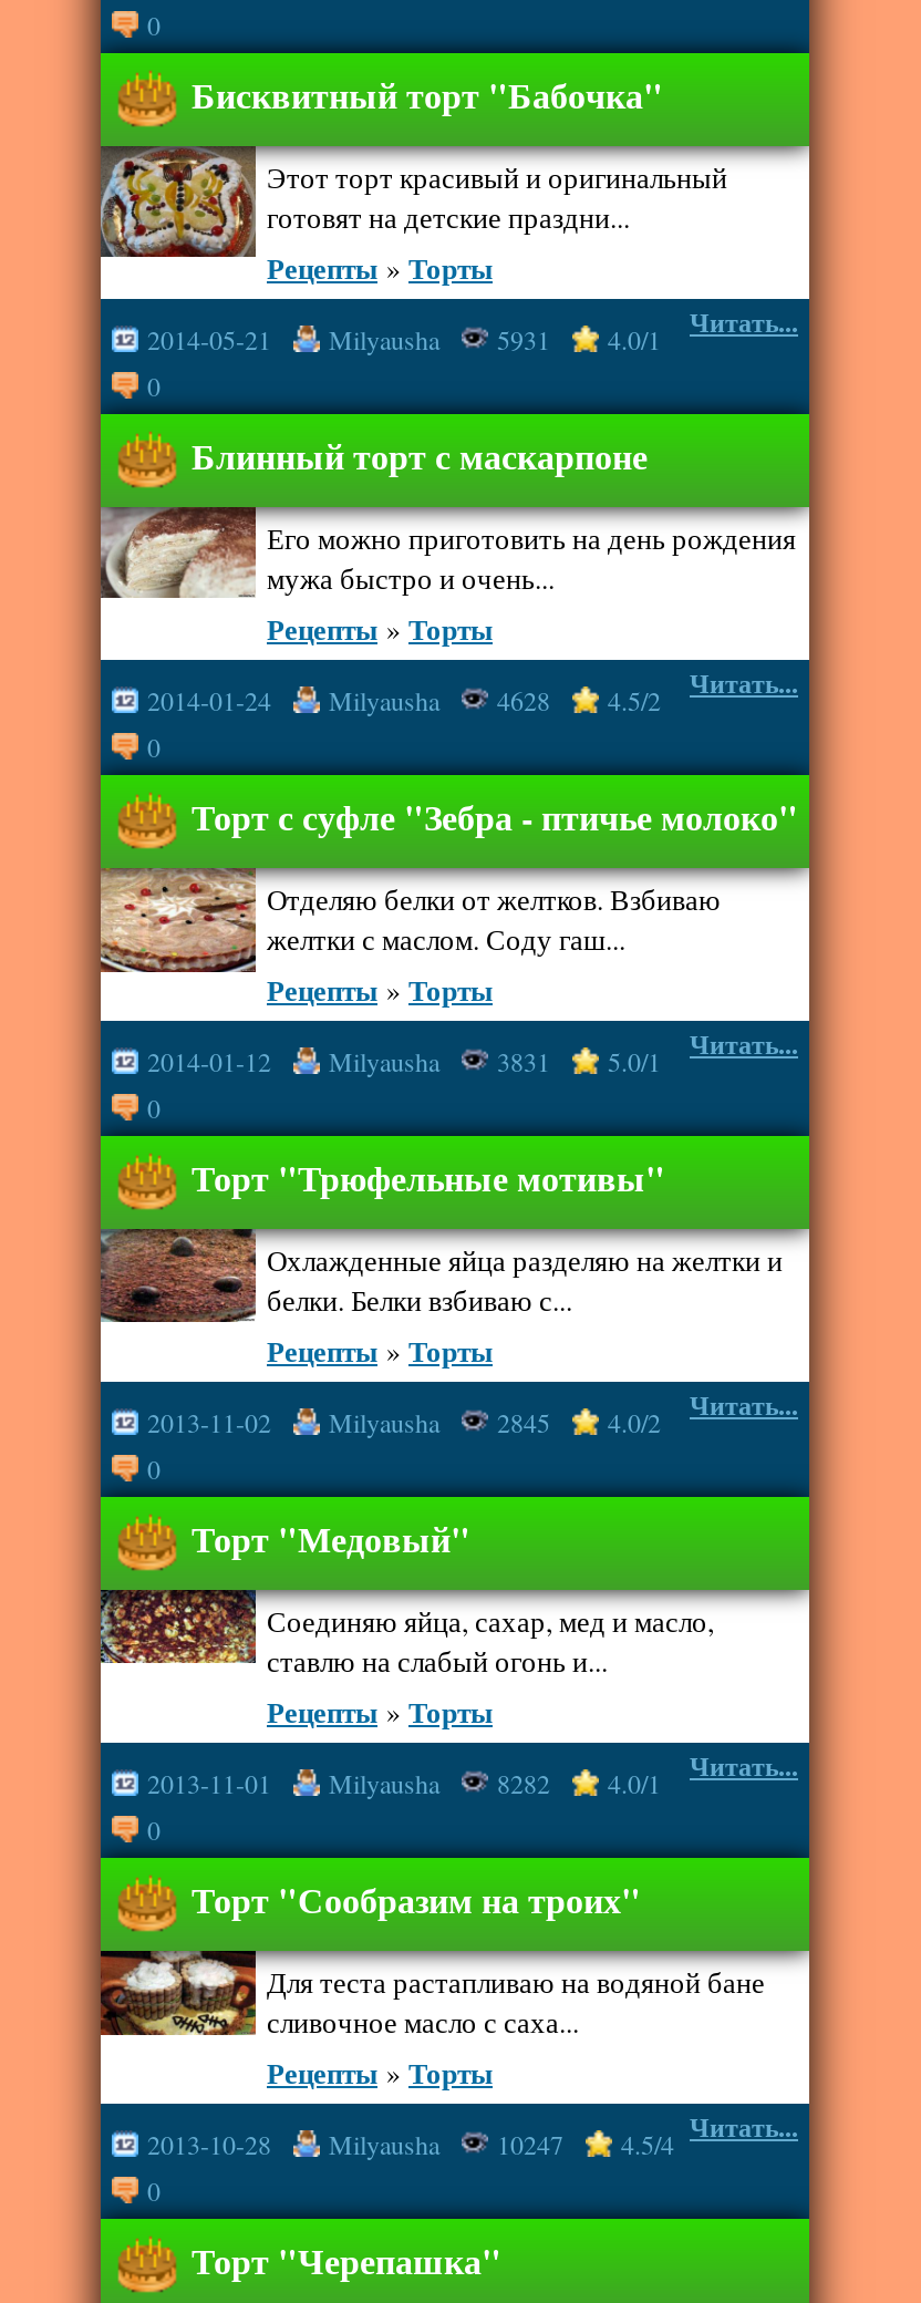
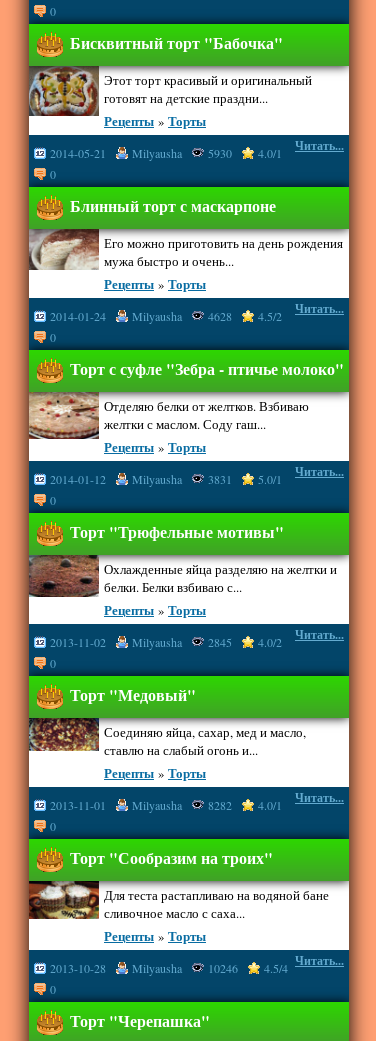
- 2014-05-21 Milyausha 5931 4.0/1 Читать...
+ 2014-05-21 Milyausha 5930 4.0/1 Читать...

- 2013-10-28 Milyausha 10247 4.5/4 Читать...
+ 2013-10-28 Milyausha 10246 4.5/4 Читать...
